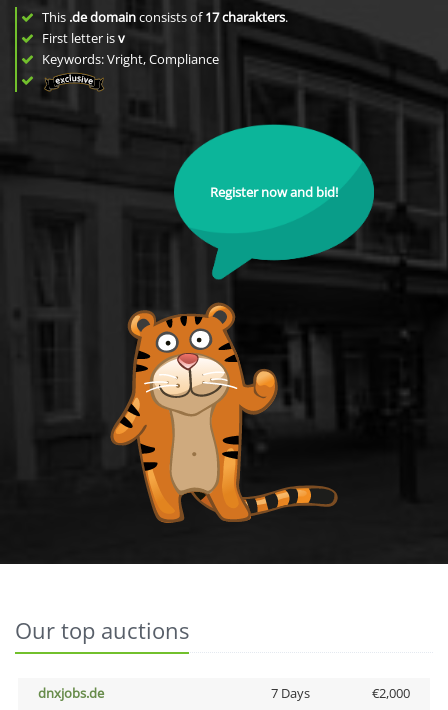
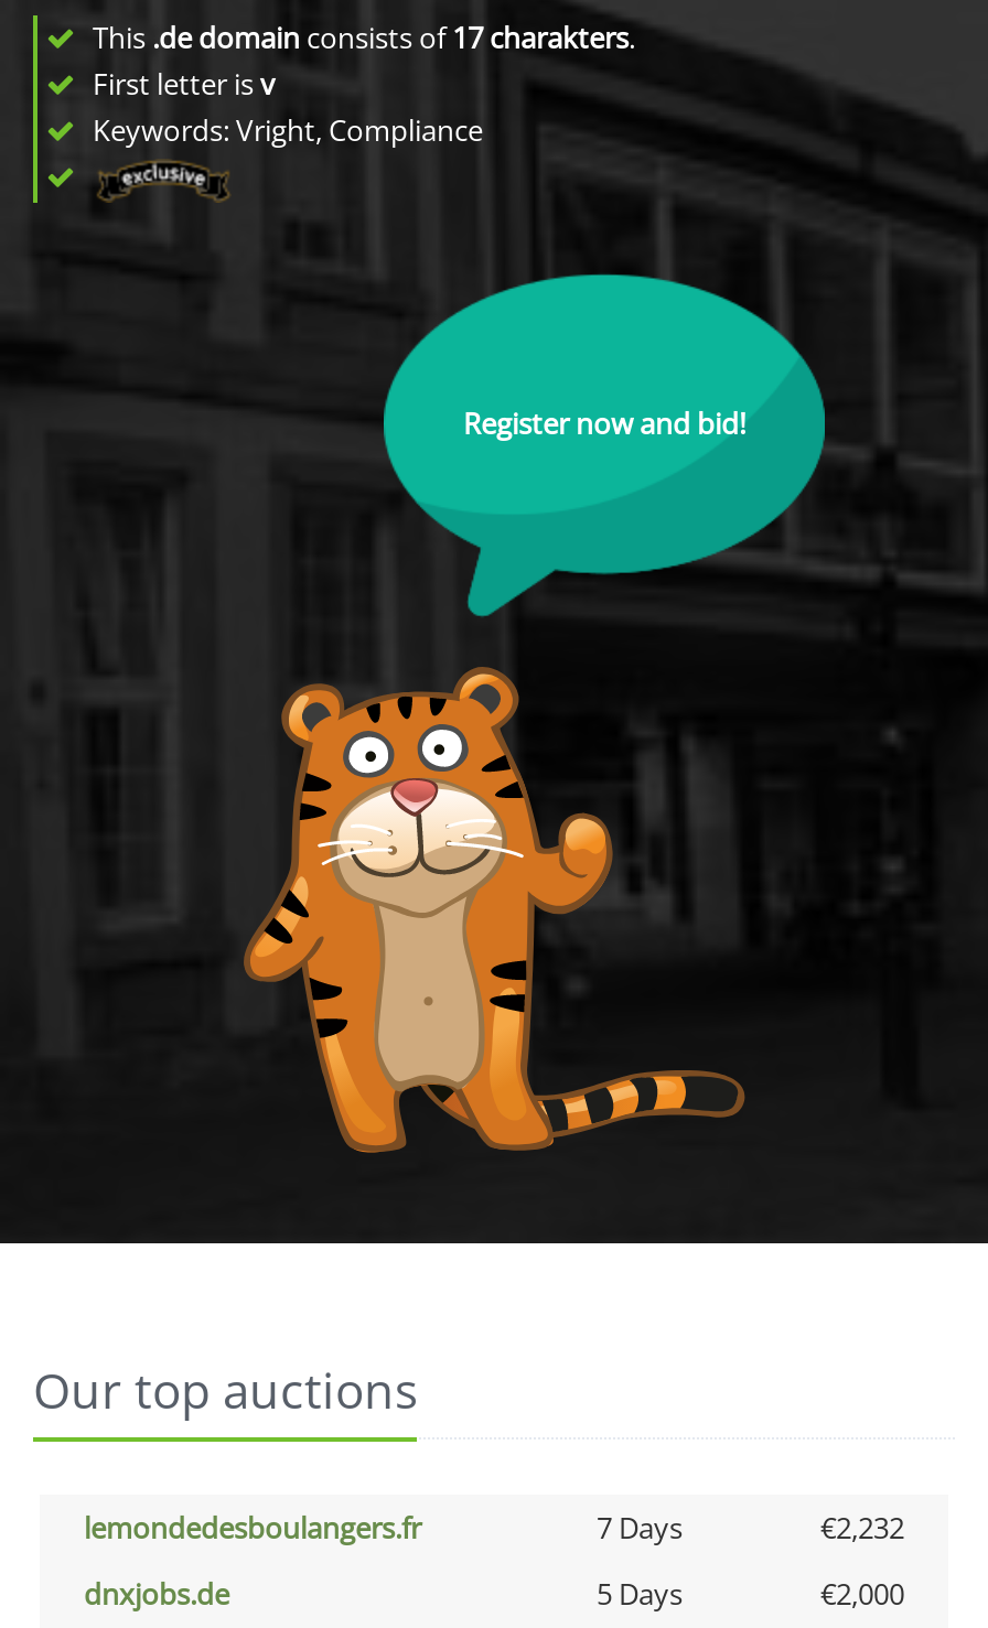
+ lemondedesboulangers.fr
+ 7 Days
+ €2,232

- 7 Days
+ 5 Days
